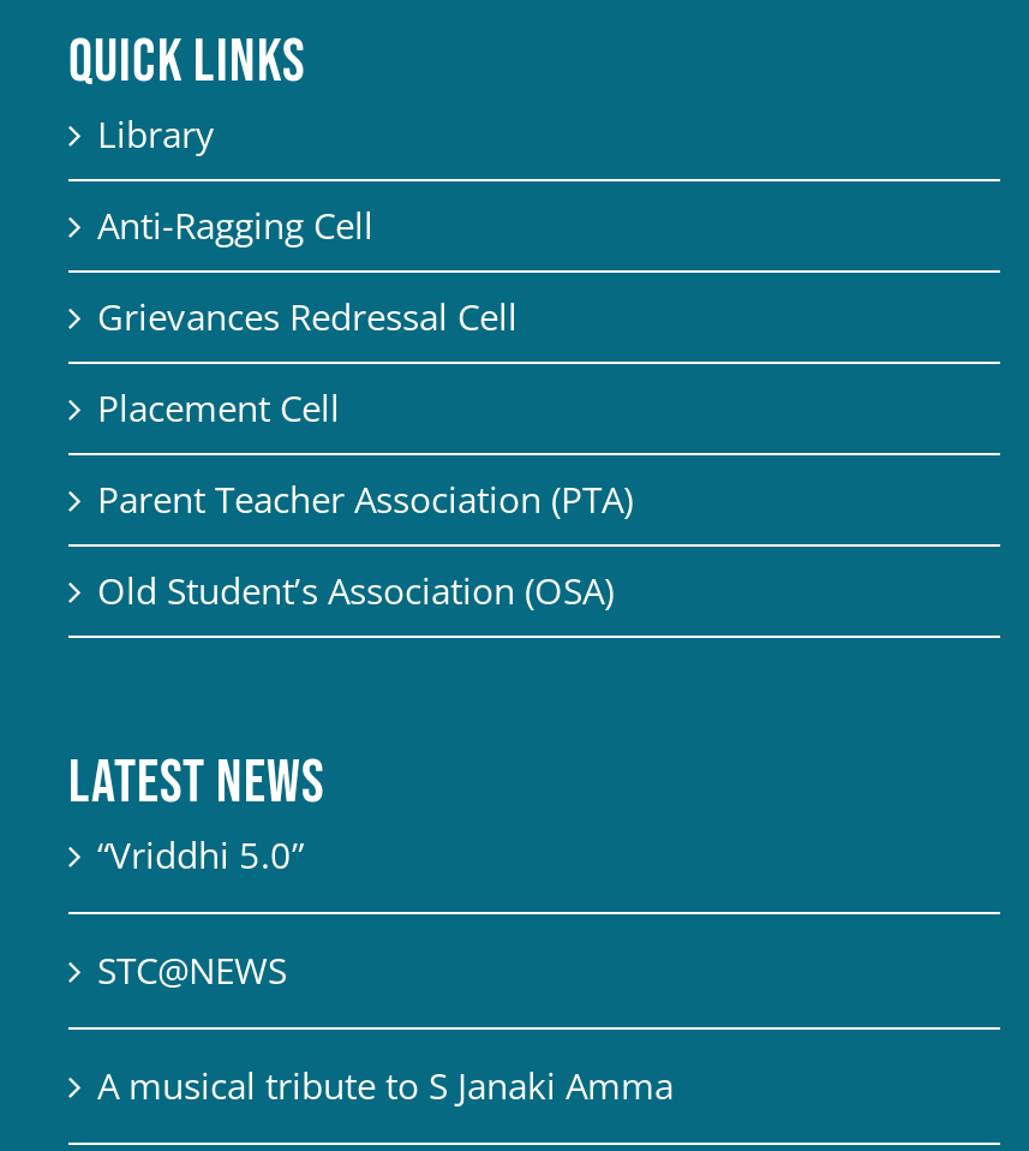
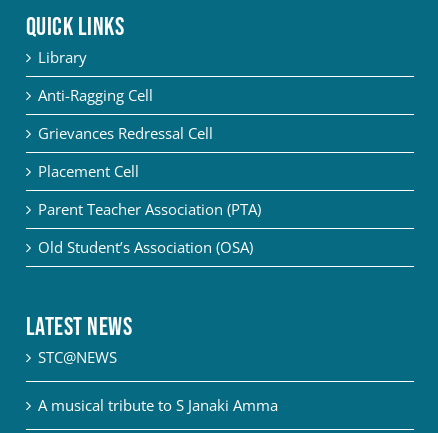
- “Vriddhi 5.0”
